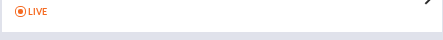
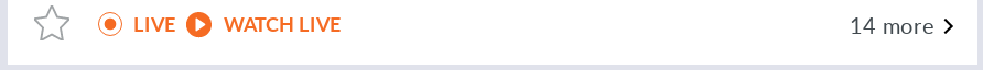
+ WATCH LIVE
+ 14 more
